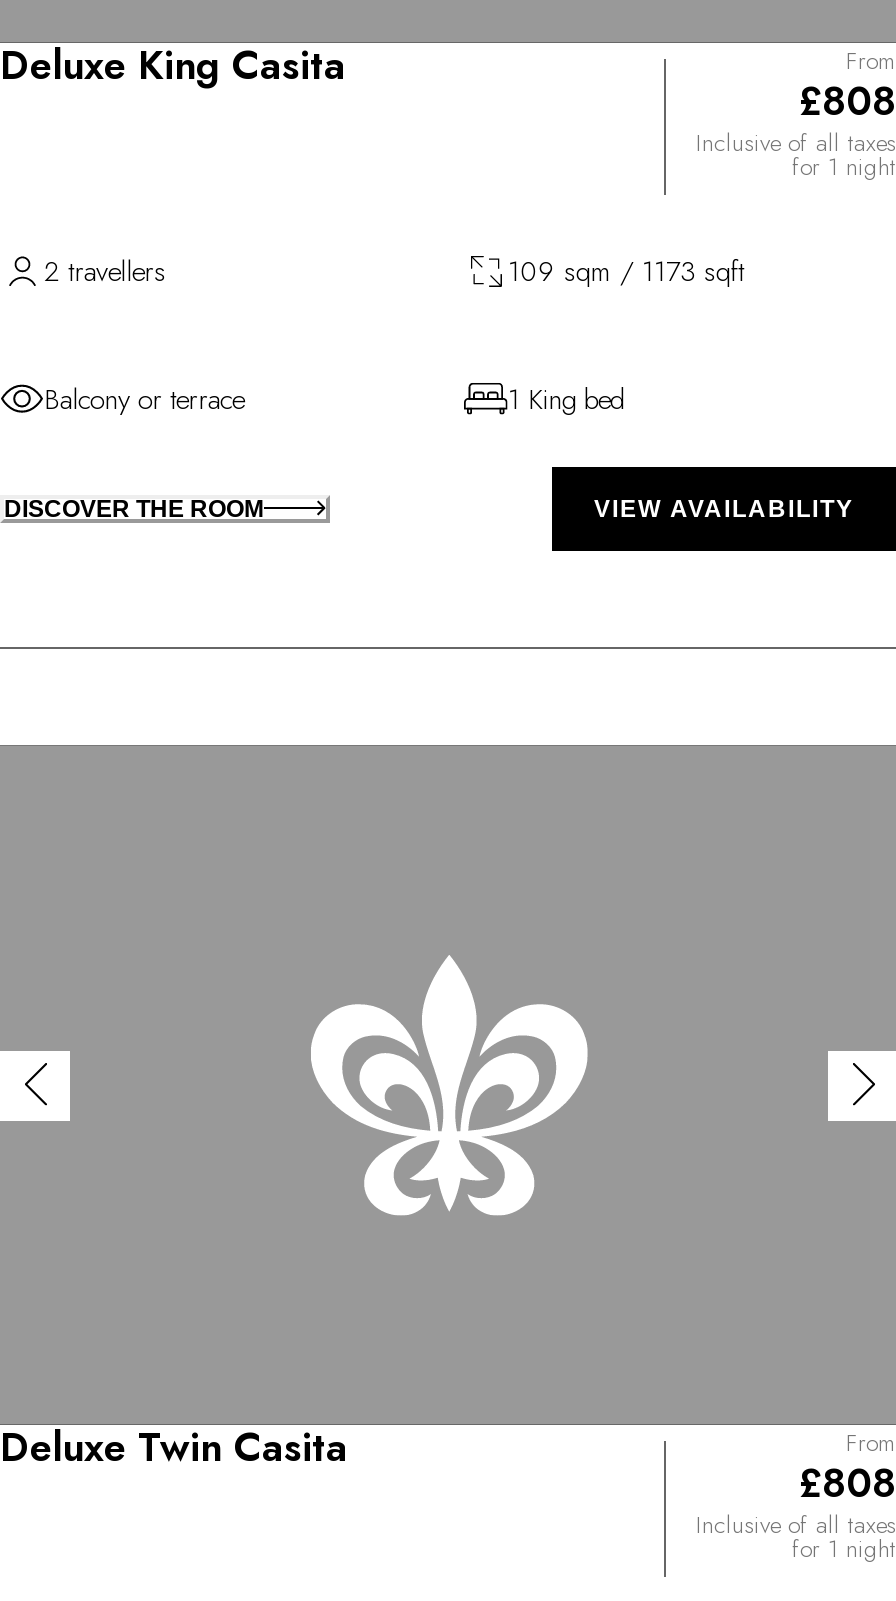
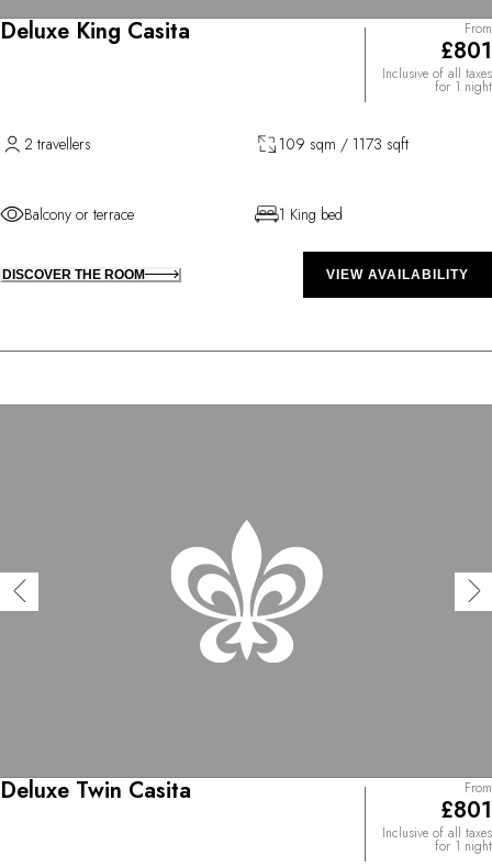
- £808
+ £801

- £808
+ £801
